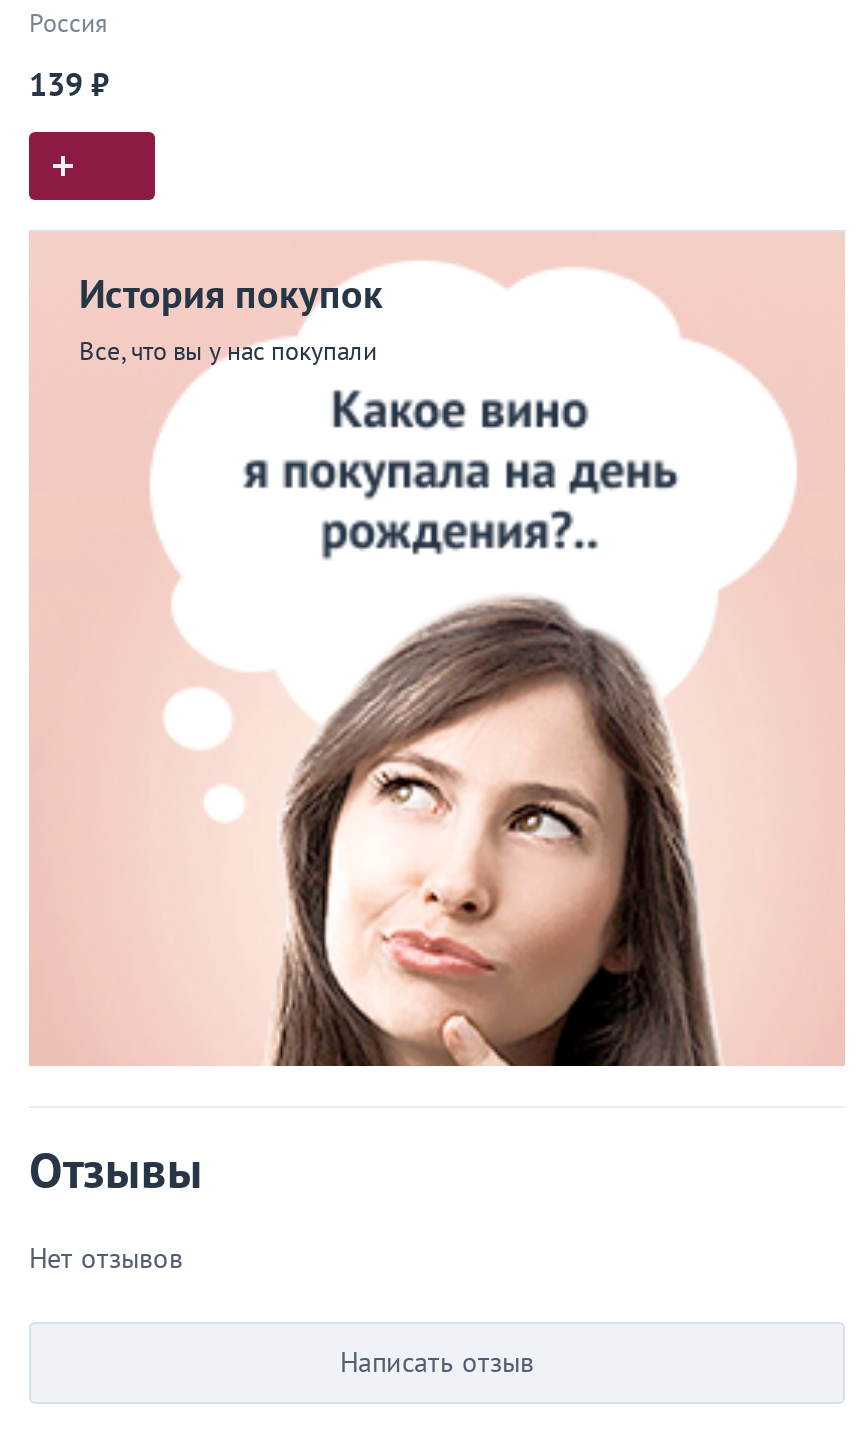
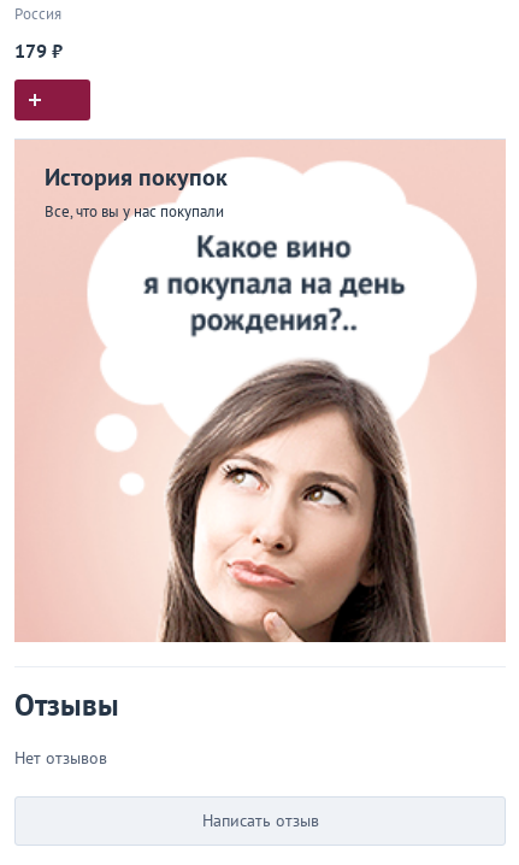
- 139 ₽
+ 179 ₽
